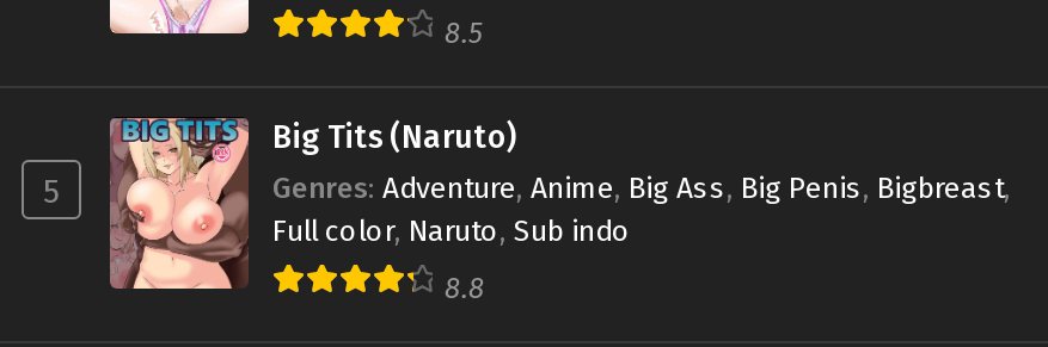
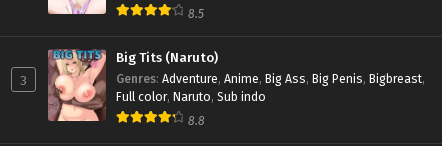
- 5
+ 3
